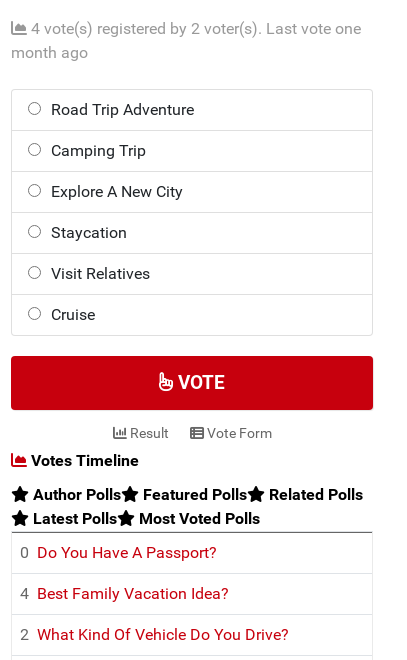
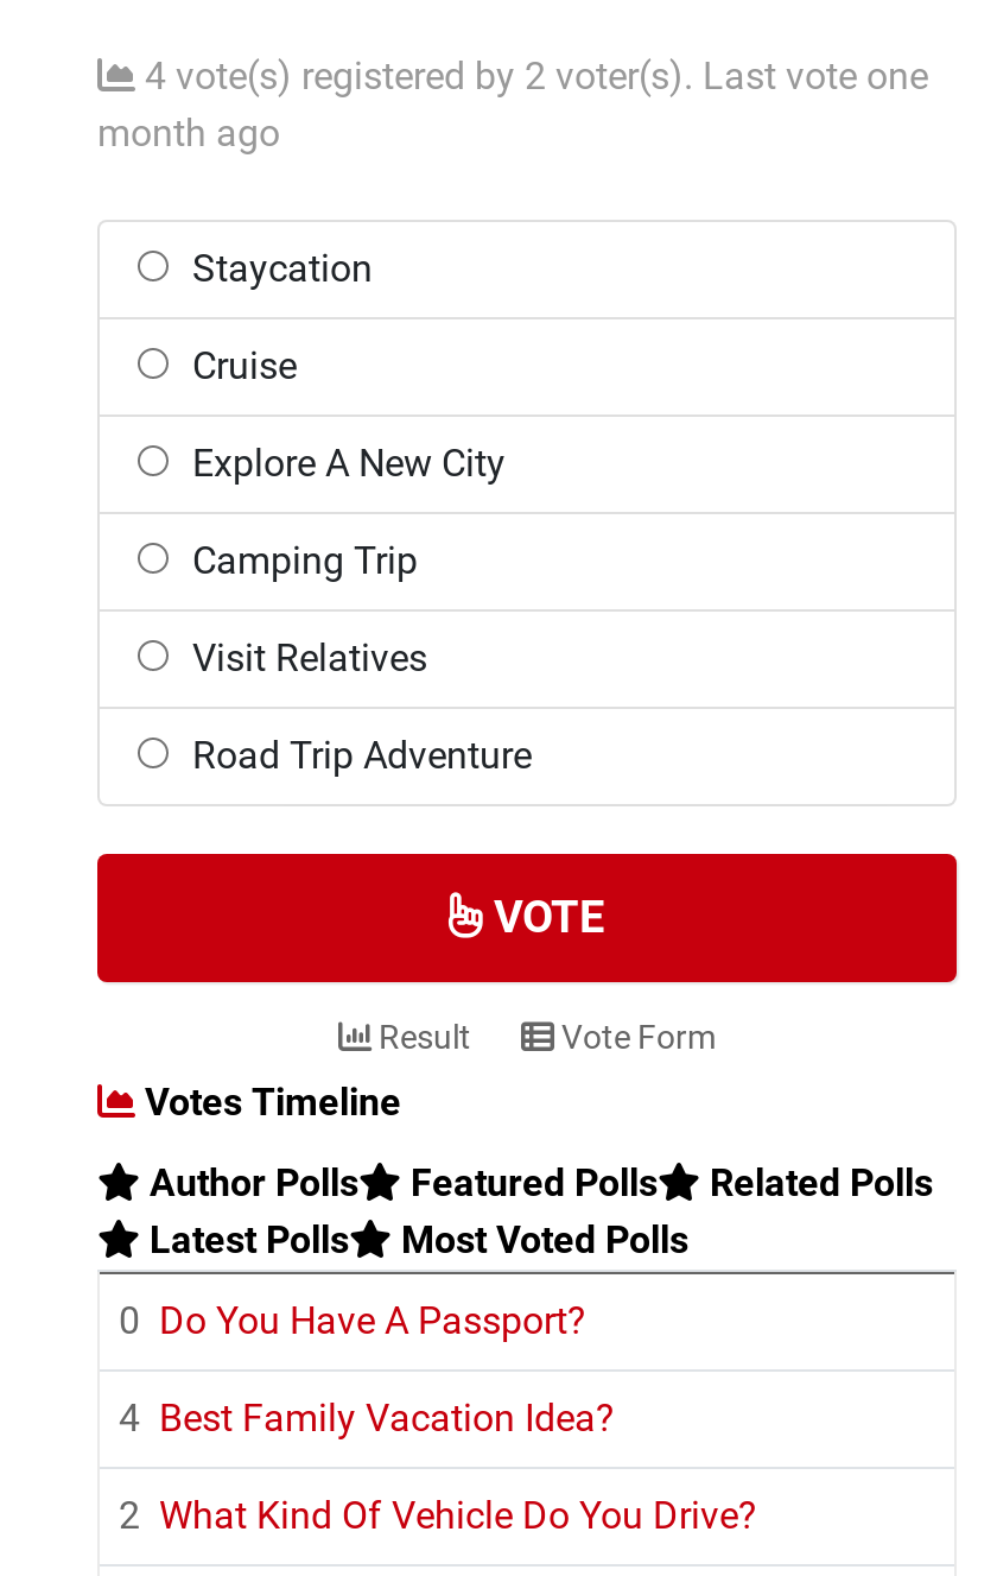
moved down: Road Trip Adventure

moved up: Camping Trip | Explore A New City | Staycation | Visit Relatives | Cruise
